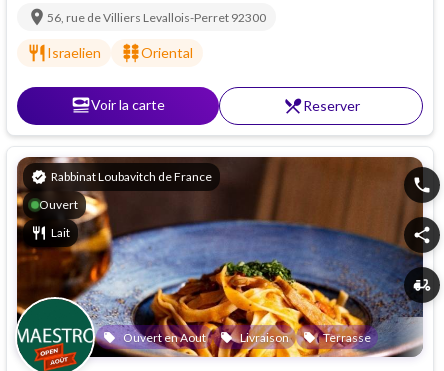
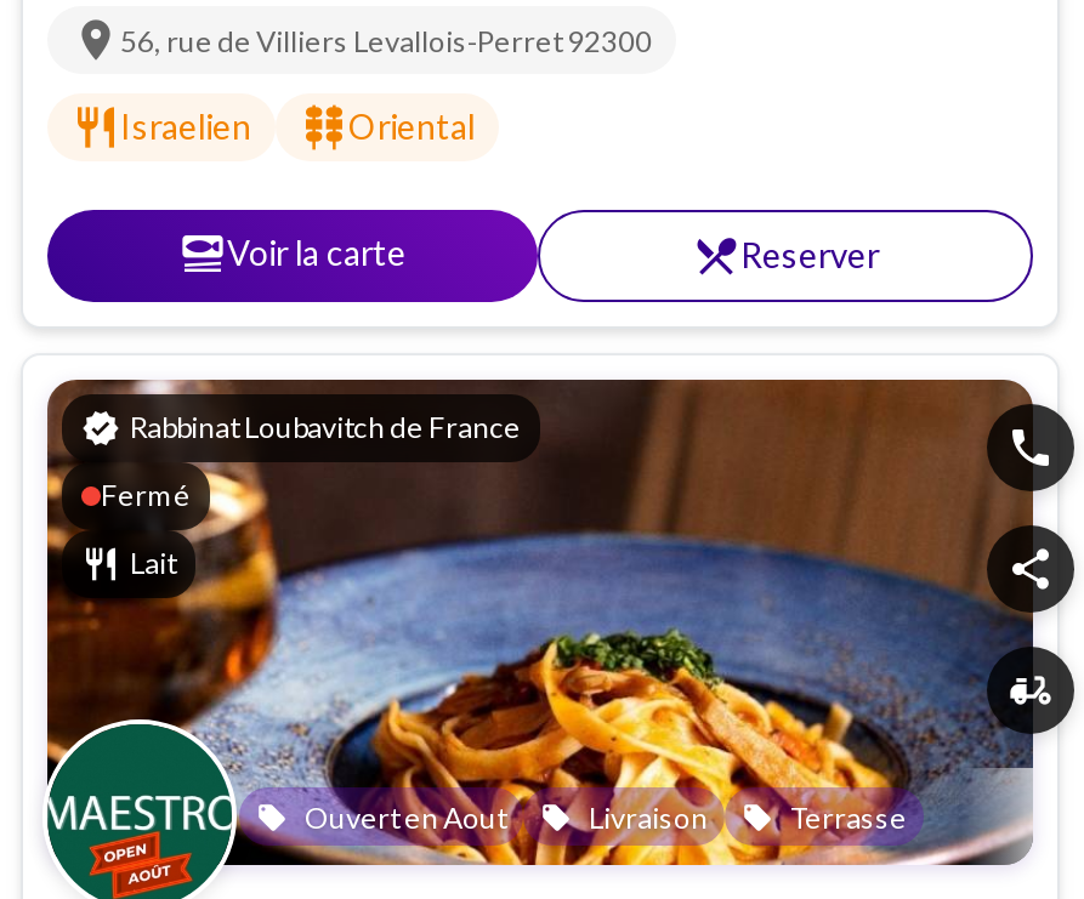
- Ouvert
+ Fermé
